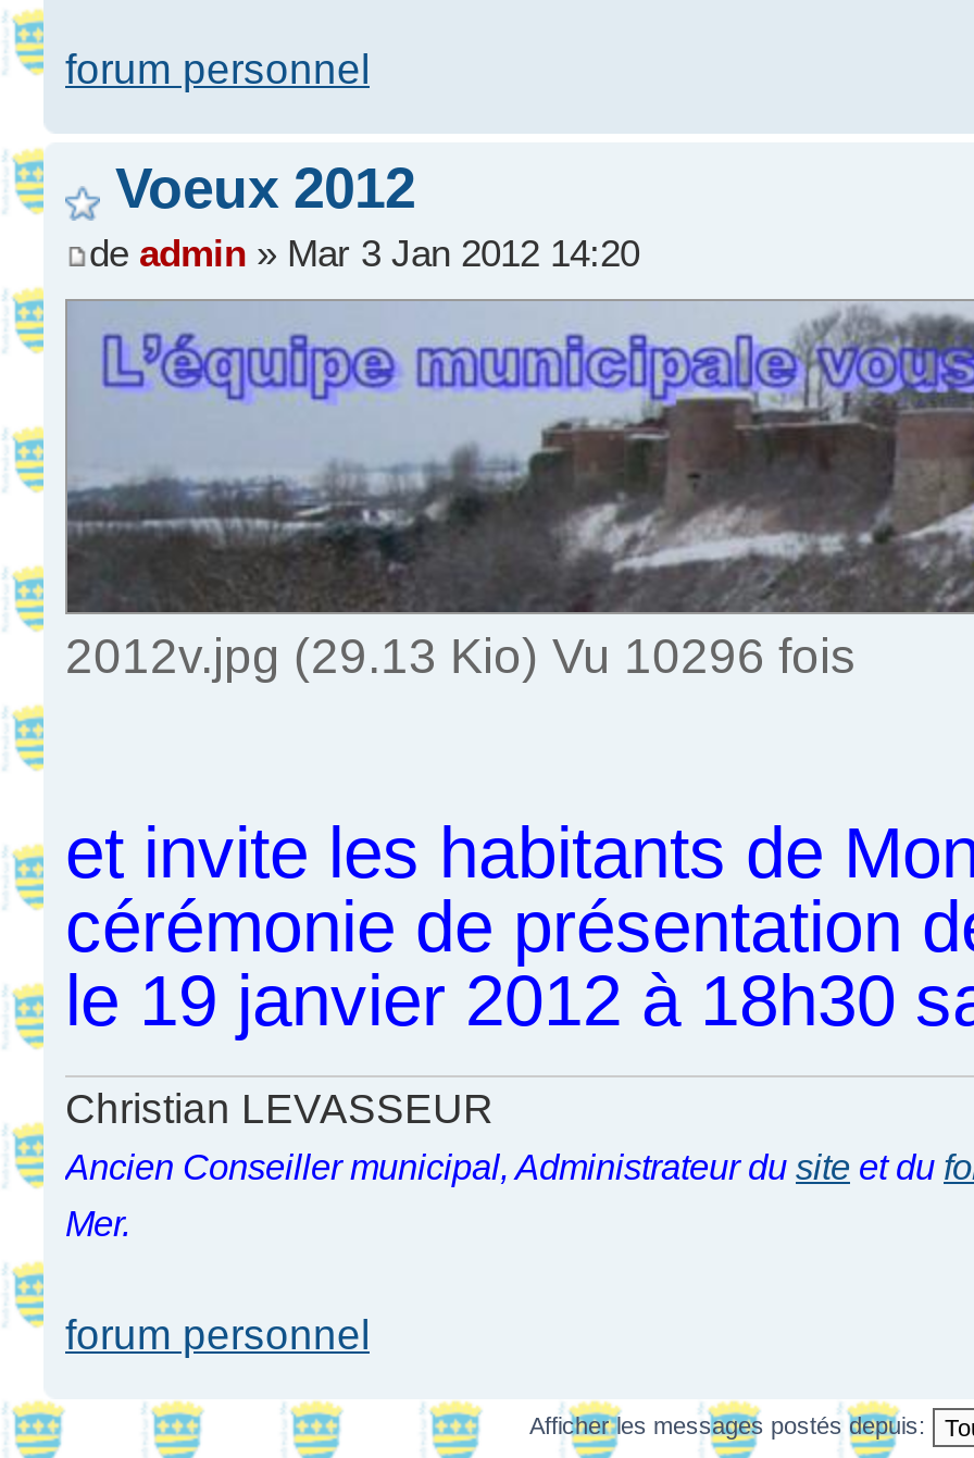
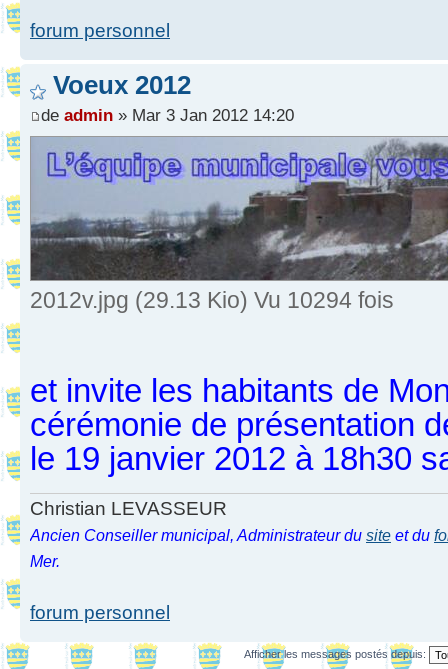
- 2012v.jpg (29.13 Kio) Vu 10296 fois
+ 2012v.jpg (29.13 Kio) Vu 10294 fois
